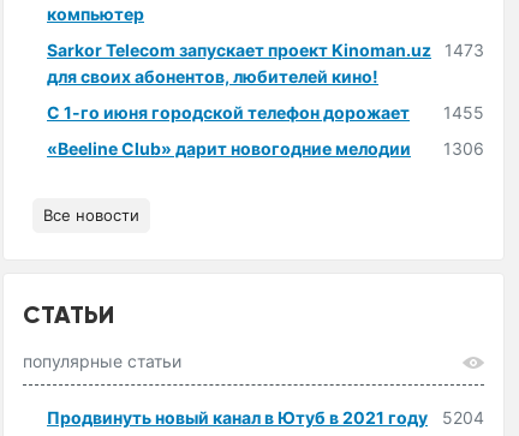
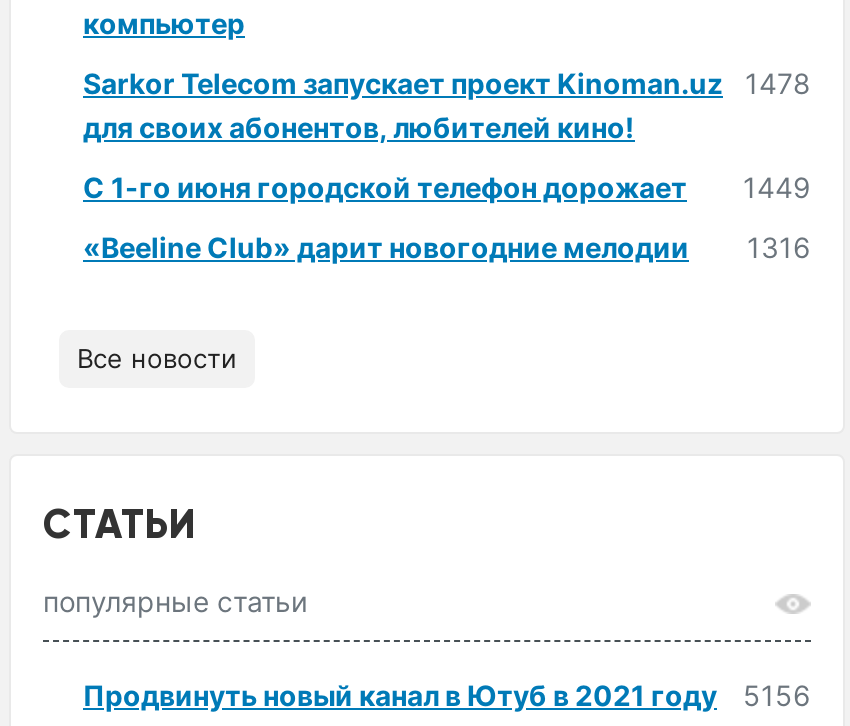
- Sarkor Telecom запускает проект Kinoman.uz 1473
+ Sarkor Telecom запускает проект Kinoman.uz 1478

- С 1-го июня городской телефон дорожает 1455
+ С 1-го июня городской телефон дорожает 1449

- «Beeline Club» дарит новогодние мелодии 1306
+ «Beeline Club» дарит новогодние мелодии 1316

- Продвинуть новый канал в Ютуб в 2021 году 5204
+ Продвинуть новый канал в Ютуб в 2021 году 5156
